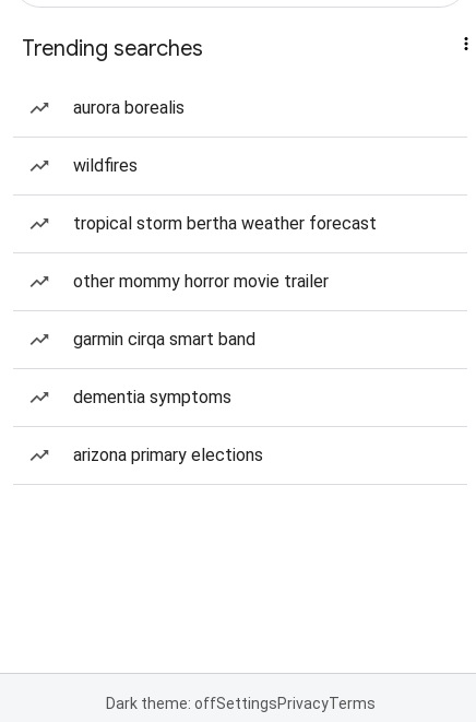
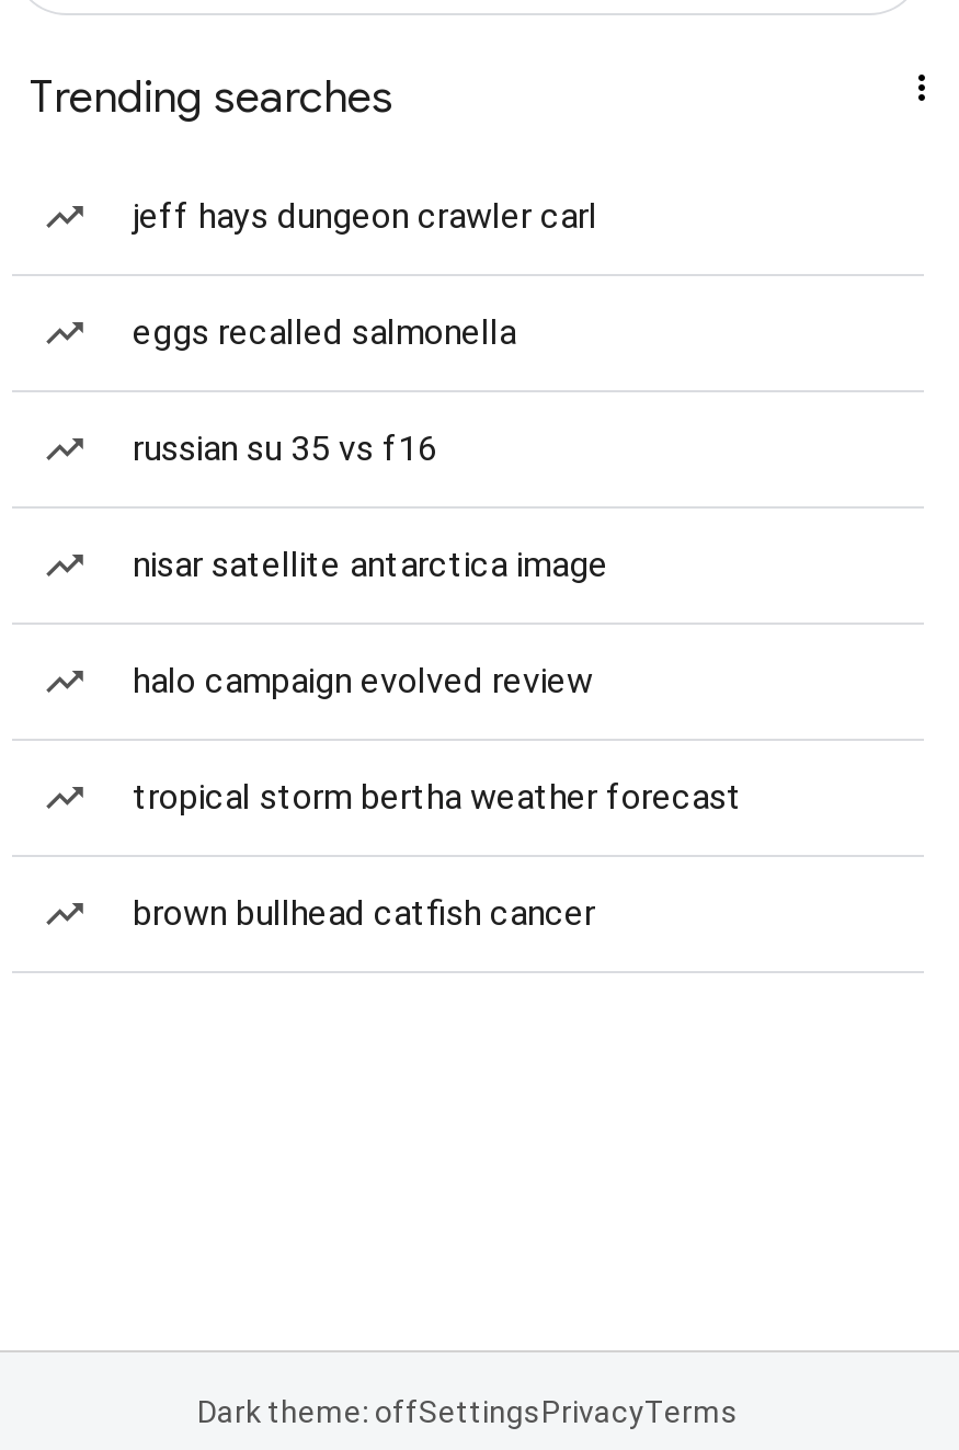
- aurora borealis
- wildfires
+ jeff hays dungeon crawler carl
+ eggs recalled salmonella
+ russian su 35 vs f16
+ nisar satellite antarctica image
+ halo campaign evolved review

moved down: tropical storm bertha weather forecast

- other mommy horror movie trailer
- garmin cirqa smart band
- dementia symptoms
- arizona primary elections
+ brown bullhead catfish cancer
